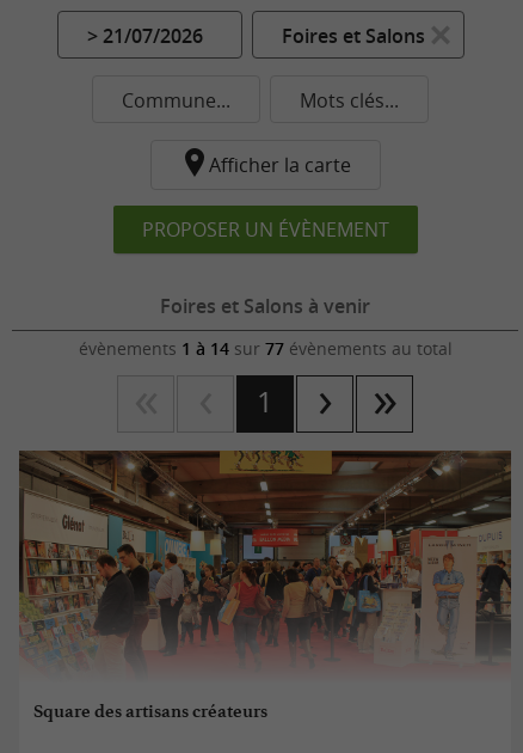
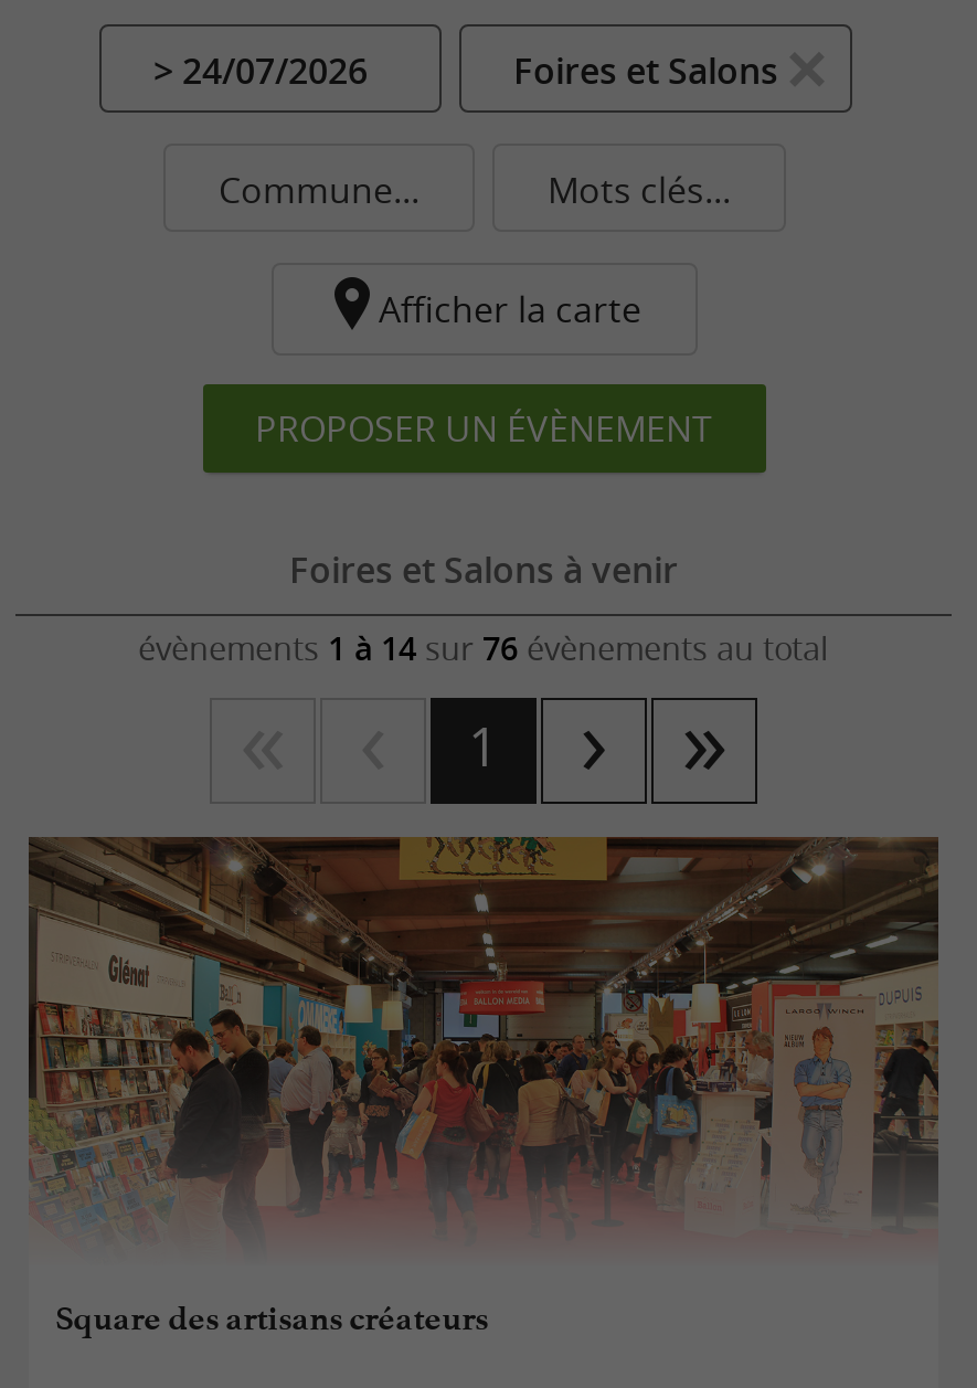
- > 21/07/2026
+ > 24/07/2026

- évènements 1 à 14 sur 77 évènements au total
+ évènements 1 à 14 sur 76 évènements au total
